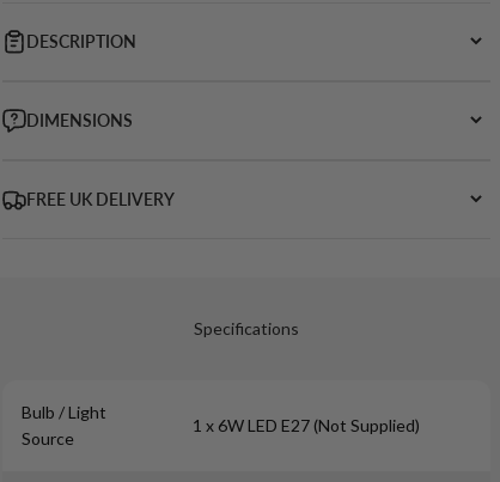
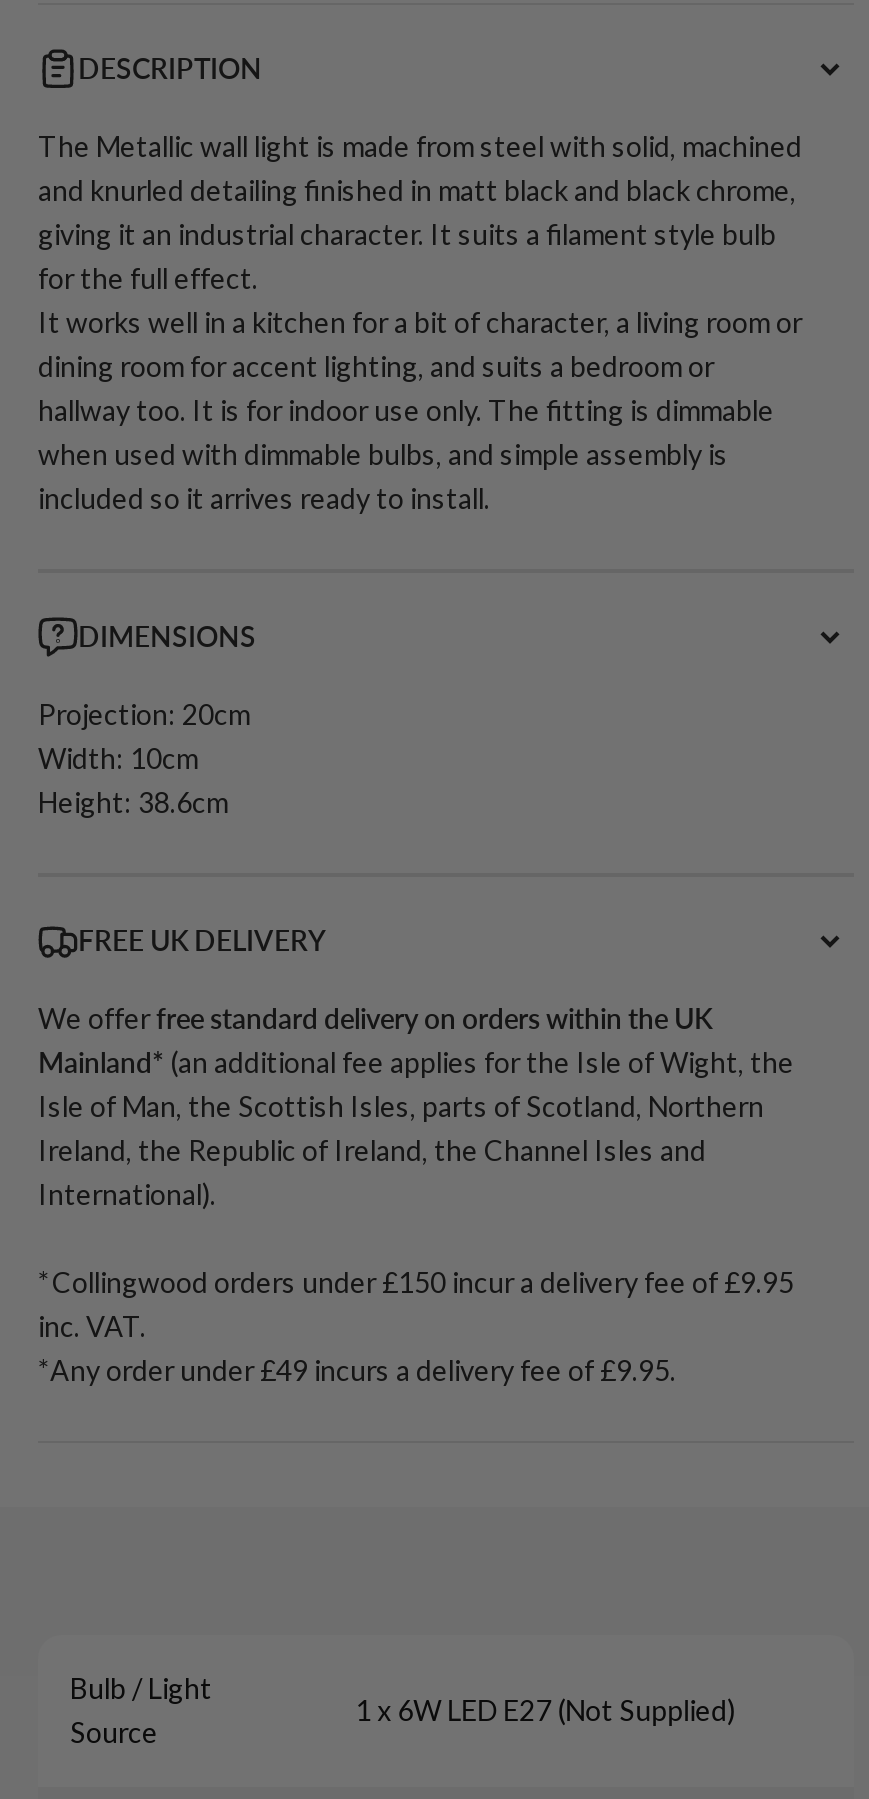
+ The Metallic wall light is made from steel with solid, machined
+ and knurled detailing finished in matt black and black chrome,
+ giving it an industrial character. It suits a filament style bulb
+ for the full effect.
+ It works well in a kitchen for a bit of character, a living room or
+ dining room for accent lighting, and suits a bedroom or
+ hallway too. It is for indoor use only. The fitting is dimmable
+ when used with dimmable bulbs, and simple assembly is
+ included so it arrives ready to install.

+ Projection: 20cm
+ Width: 10cm
+ Height: 38.6cm

+ We offerfree standard delivery on orders within the UK
+ Mainland* (an additional fee applies for the Isle of Wight, the
+ Isle of Man, the Scottish Isles, parts of Scotland, Northern
+ Ireland, the Republic of Ireland, the Channel Isles and
+ International).
+ *Collingwood orders under £150 incur a delivery fee of £9.95
+ inc. VAT.
+ *Any order under £49 incurs a delivery fee of £9.95.
